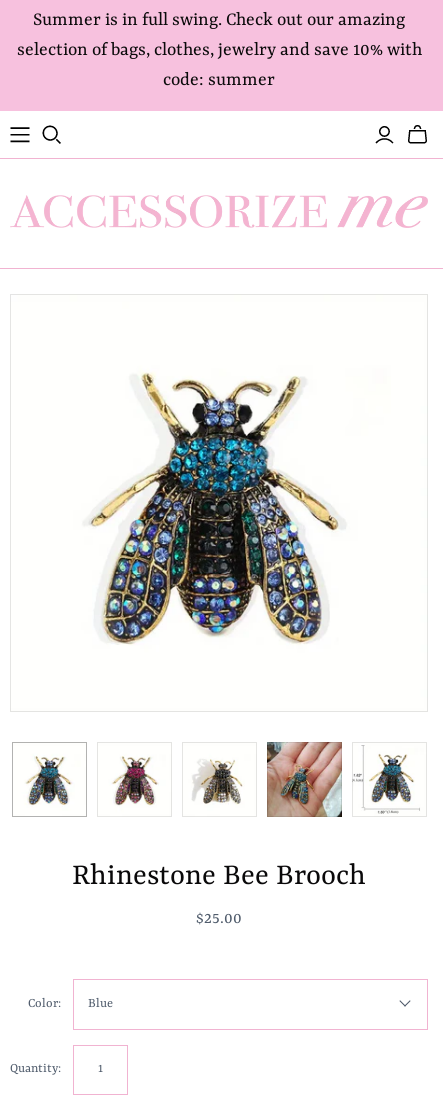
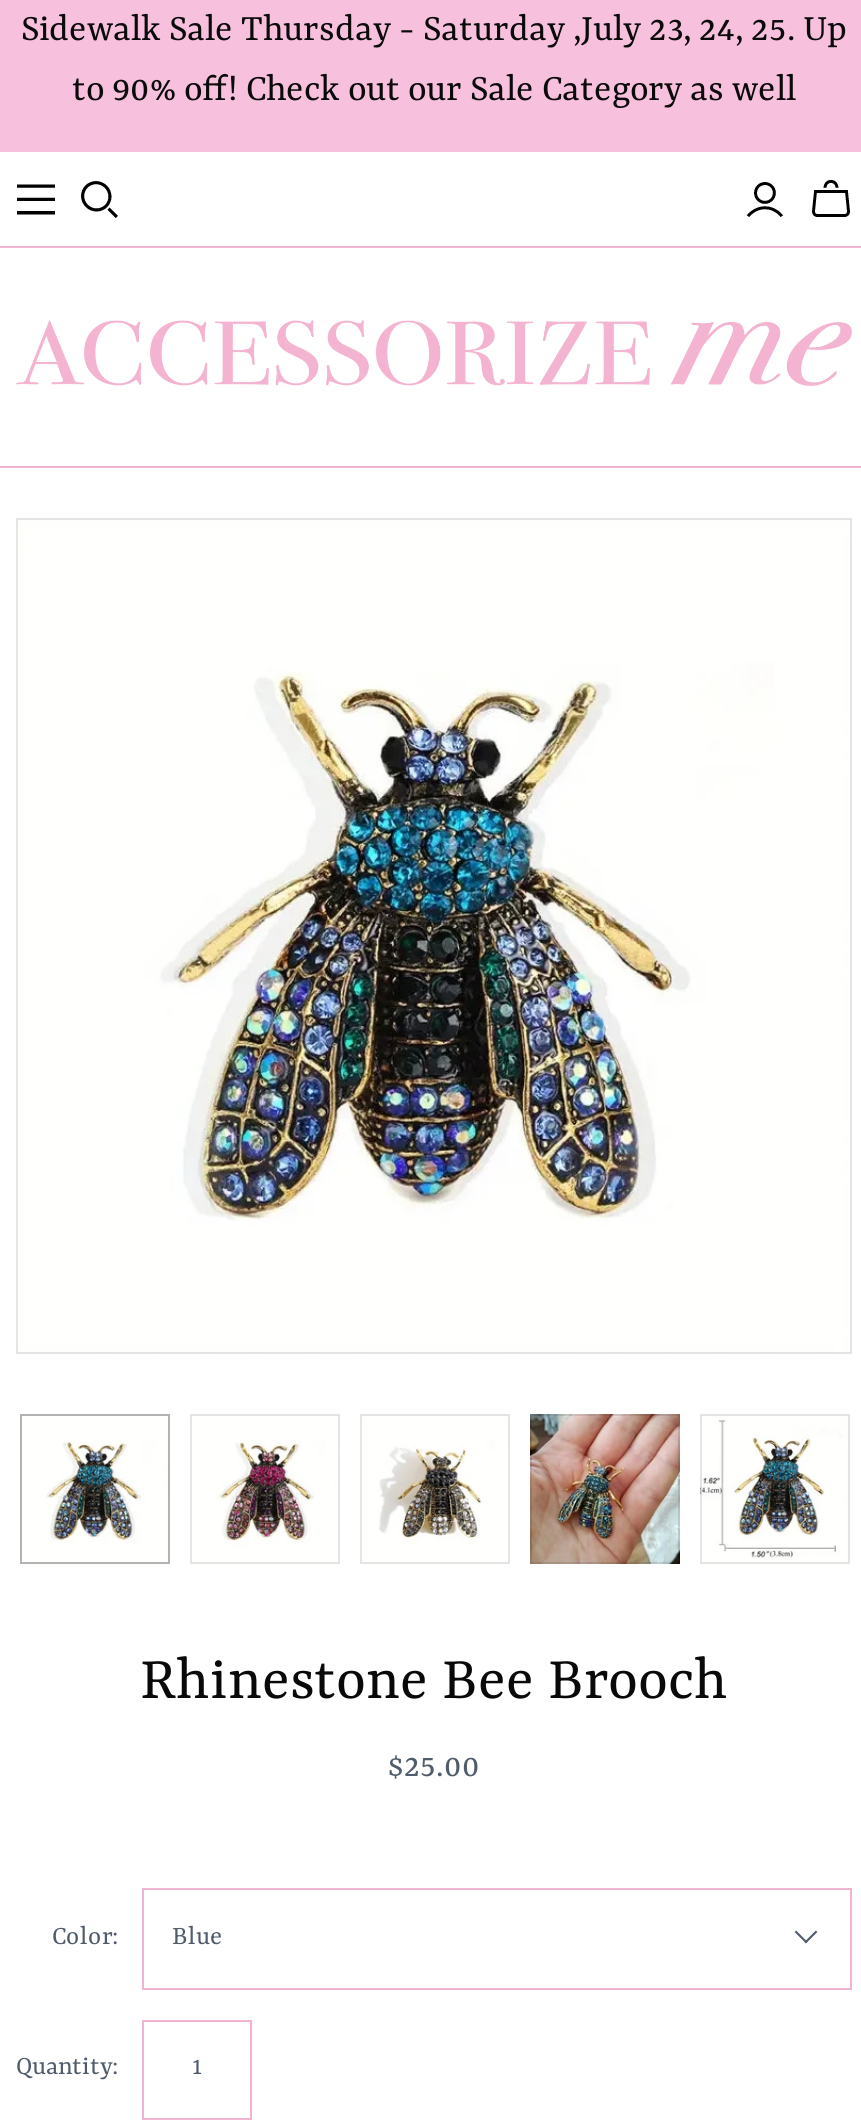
- Summer is in full swing. Check out our amazing
- selection of bags, clothes, jewelry and save 10% with
- code: summer
+ Sidewalk Sale Thursday - Saturday ,July 23, 24, 25. Up
+ to 90% off! Check out our Sale Category as well
